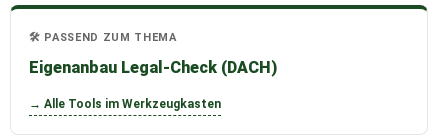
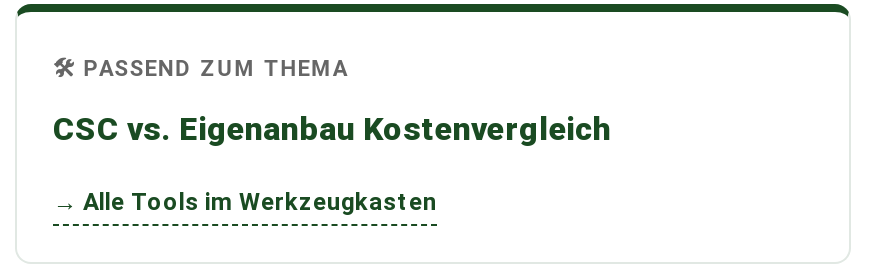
- Eigenanbau Legal-Check (DACH)
+ CSC vs. Eigenanbau Kostenvergleich
